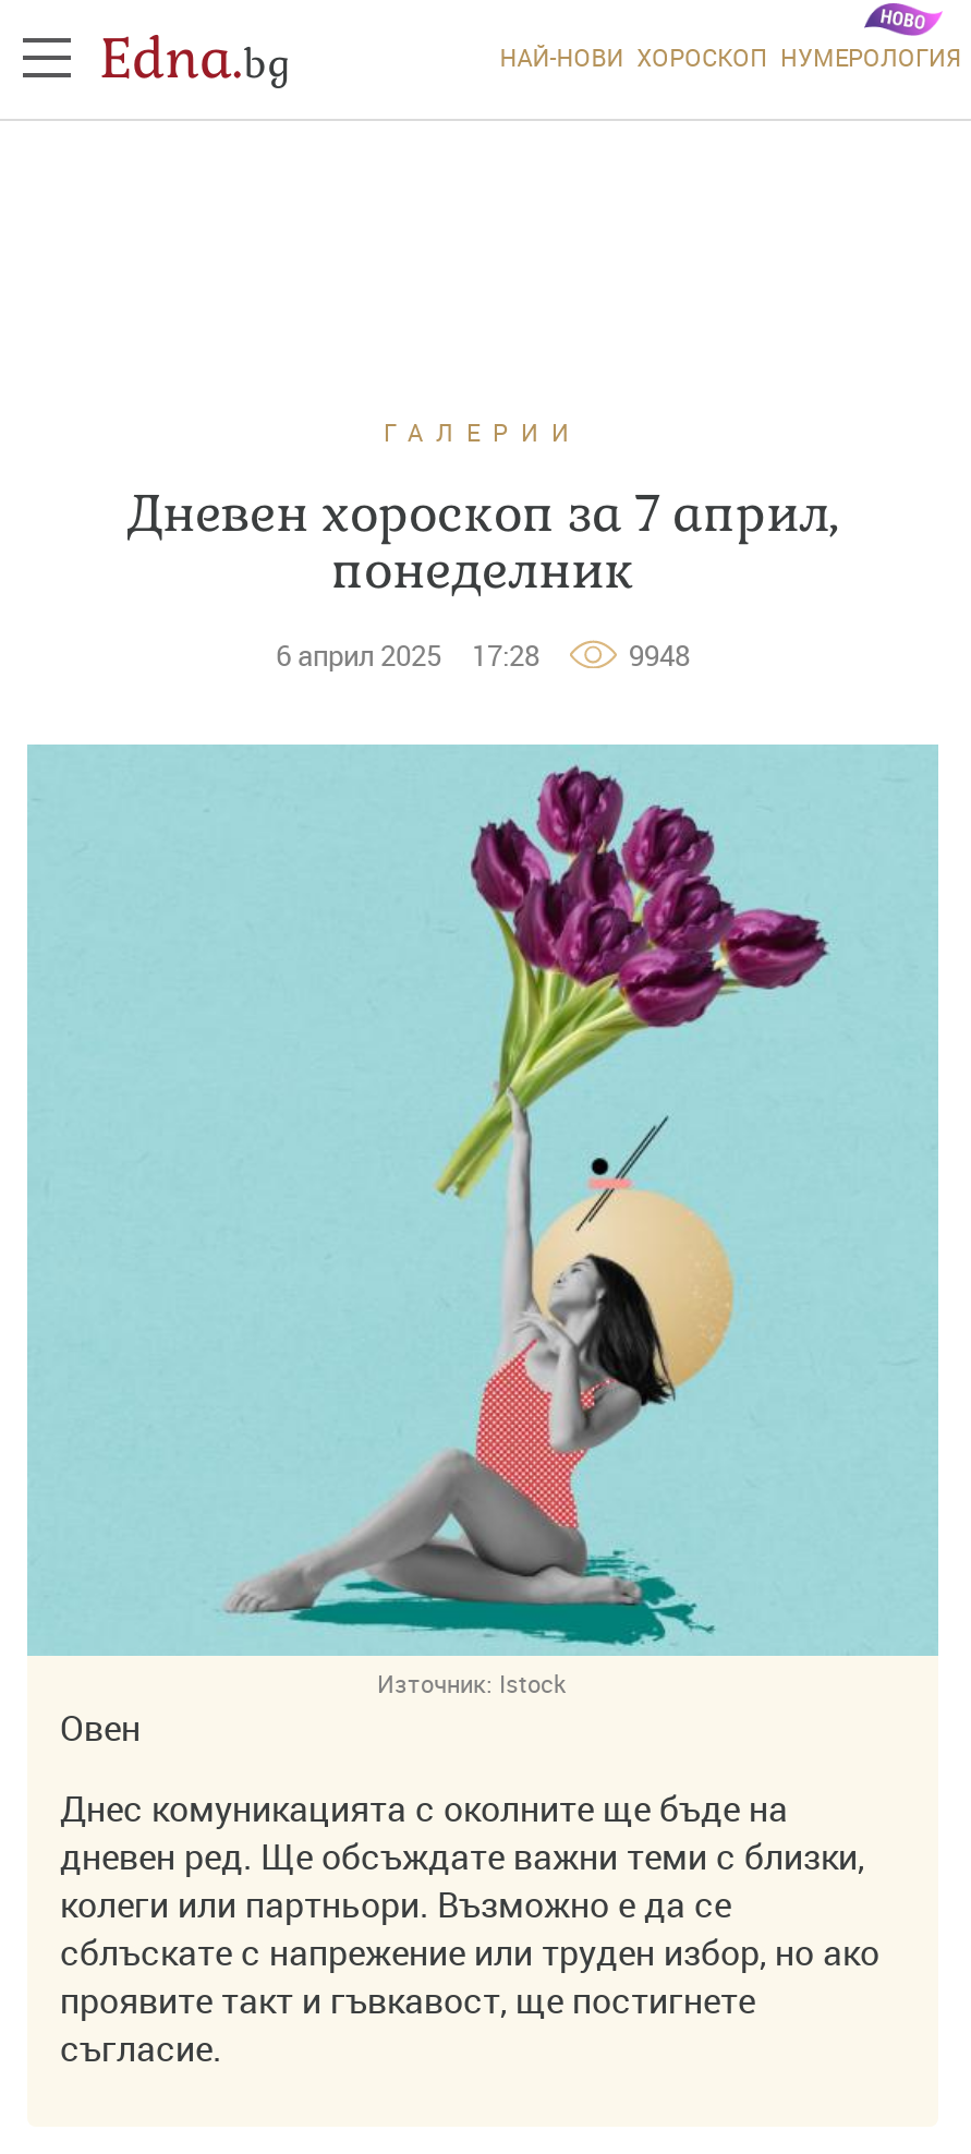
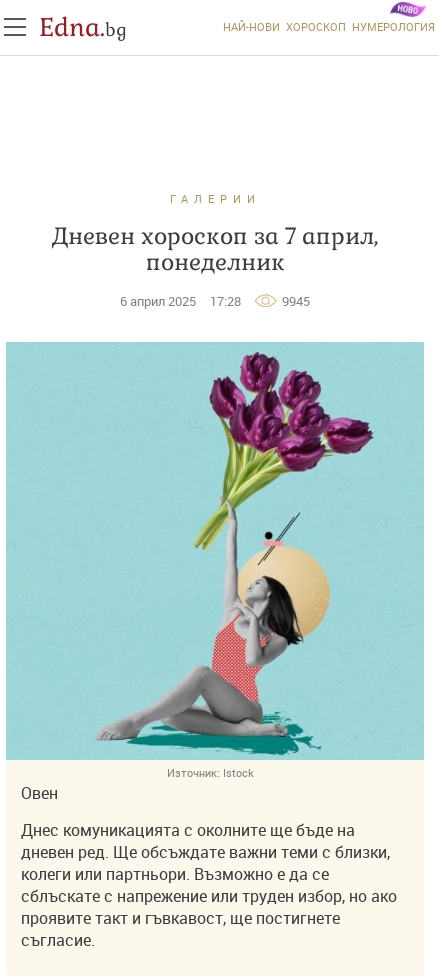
- 9948
+ 9945
